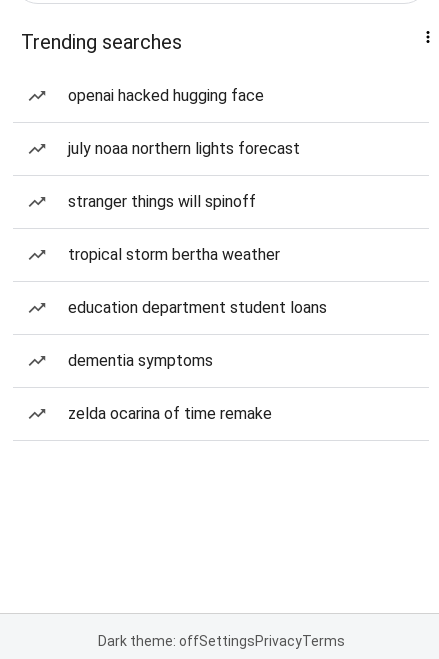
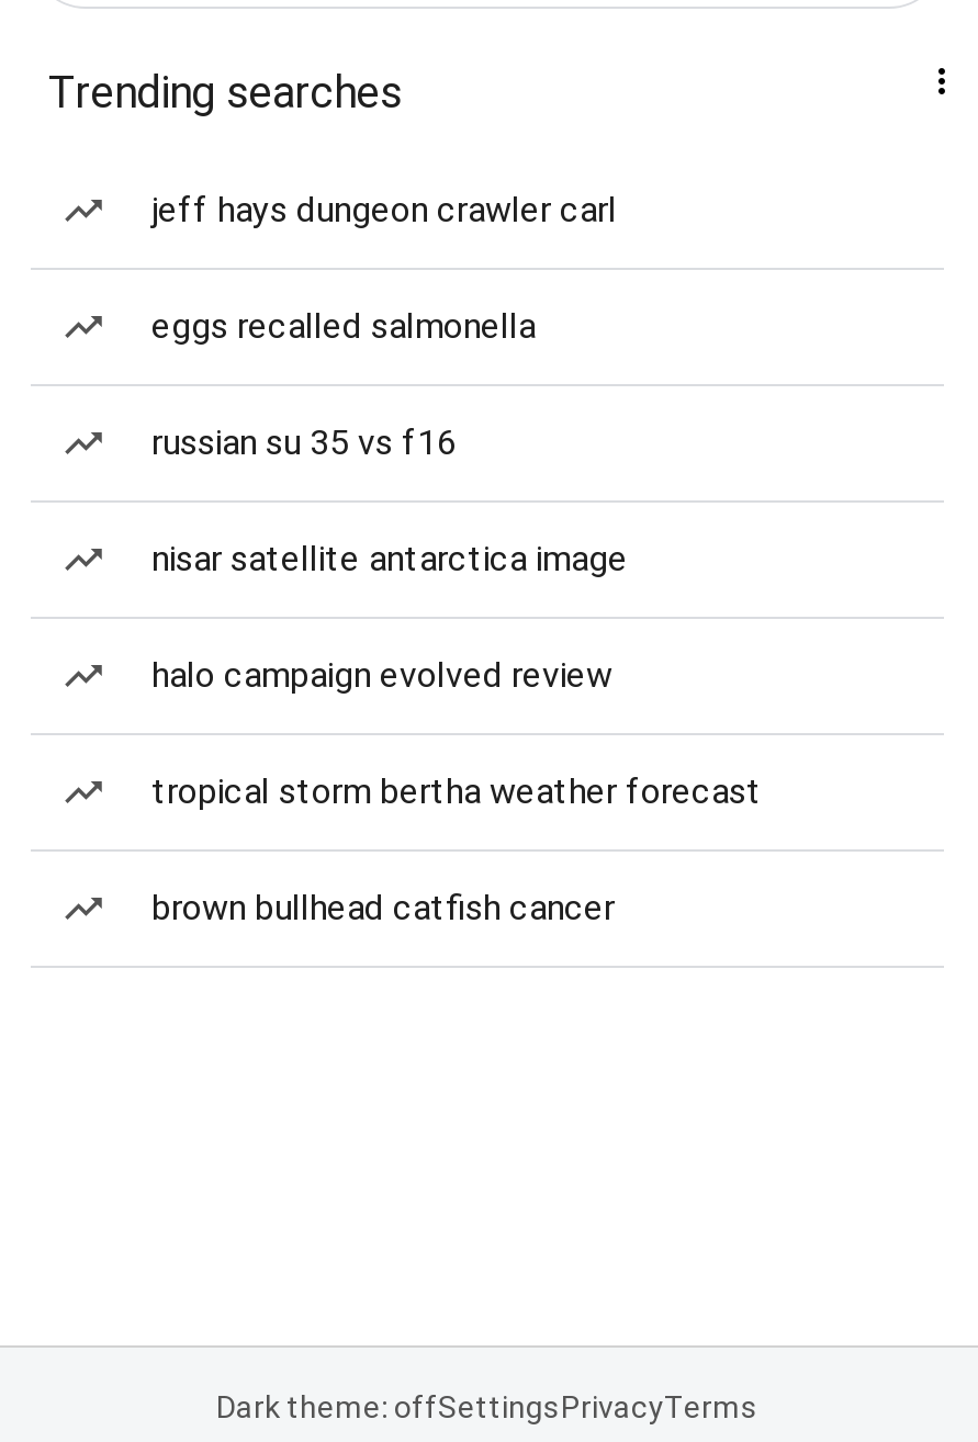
- openai hacked hugging face
+ jeff hays dungeon crawler carl

- july noaa northern lights forecast
+ eggs recalled salmonella

- stranger things will spinoff
+ russian su 35 vs f16

- tropical storm bertha weather
+ nisar satellite antarctica image

- education department student loans
+ halo campaign evolved review

- dementia symptoms
+ tropical storm bertha weather forecast

- zelda ocarina of time remake
+ brown bullhead catfish cancer
